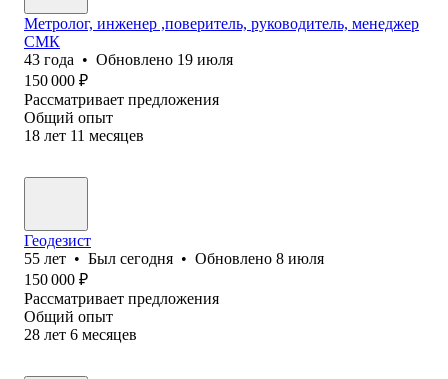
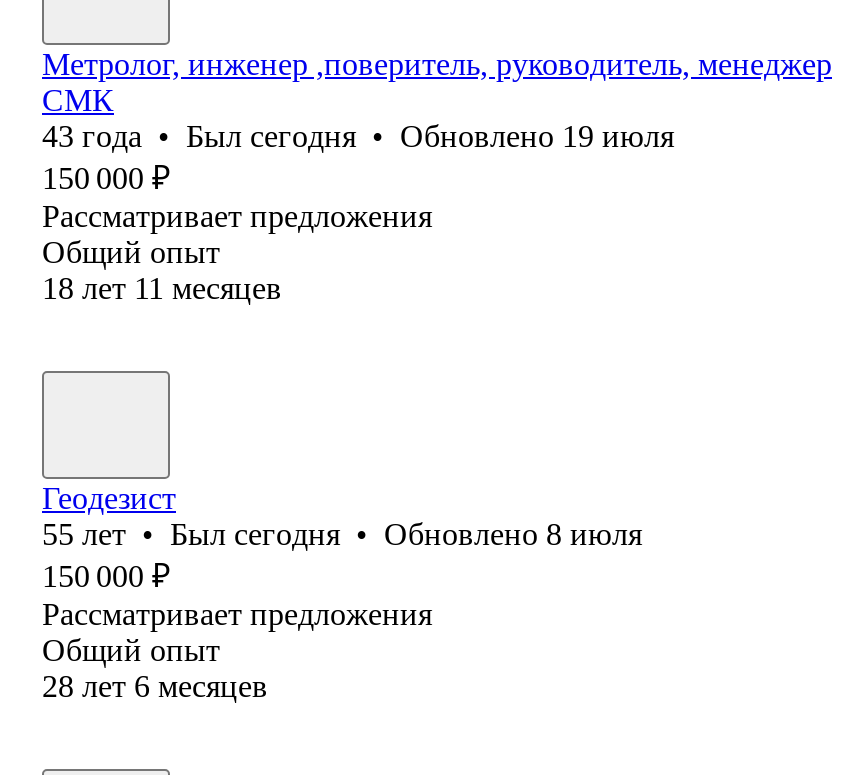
- 43 года • Обновлено 19 июля
+ 43 года • Был сегодня • Обновлено 19 июля
